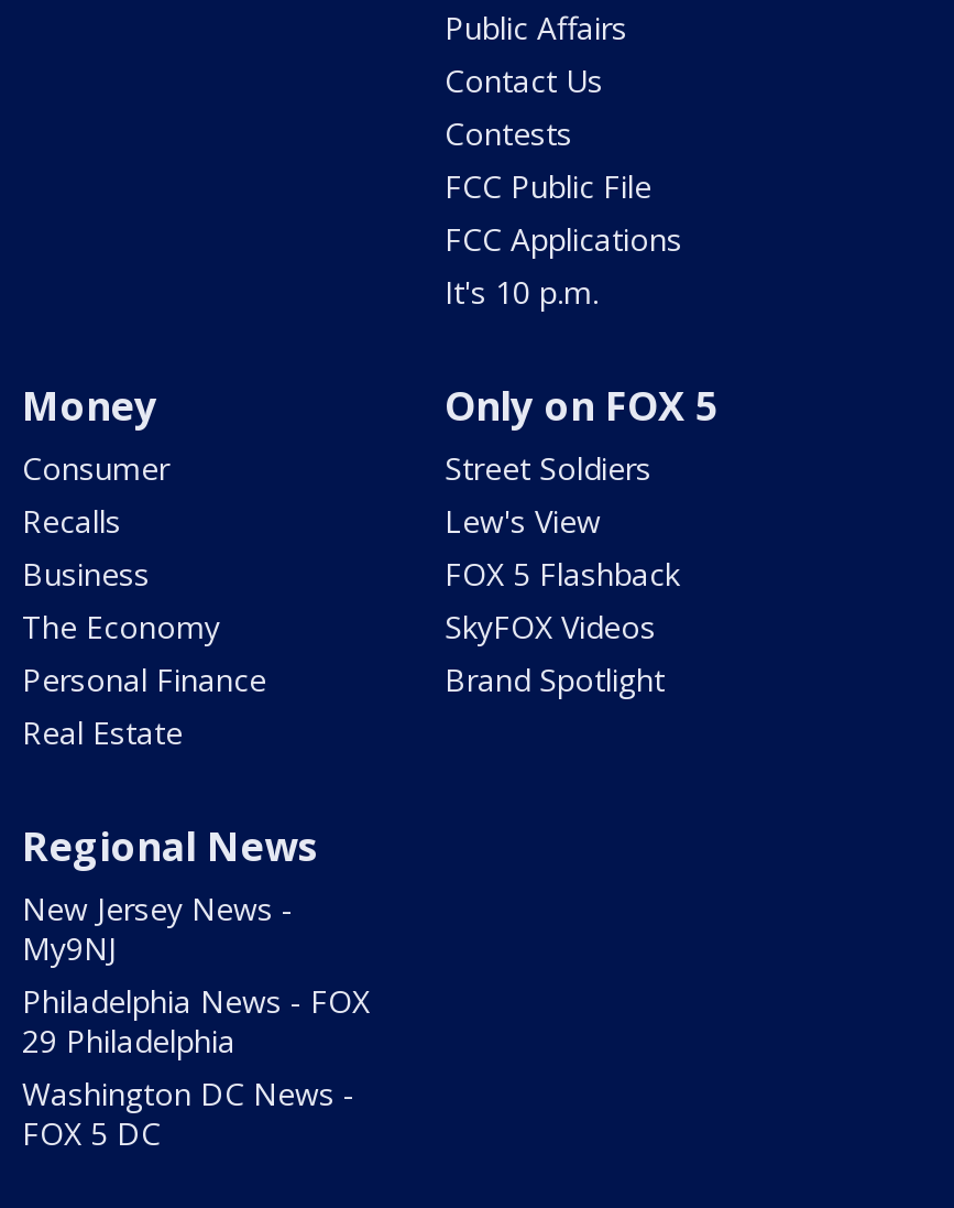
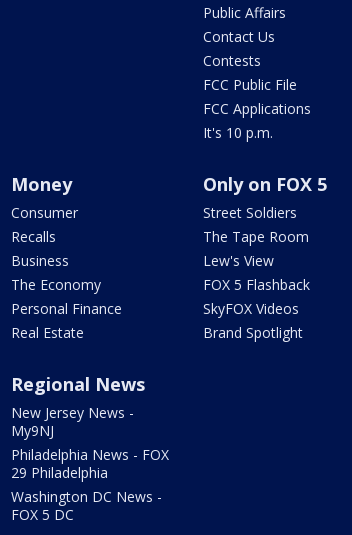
moved down: Lew's View | FOX 5 Flashback | SkyFOX Videos | Brand Spotlight

+ The Tape Room
